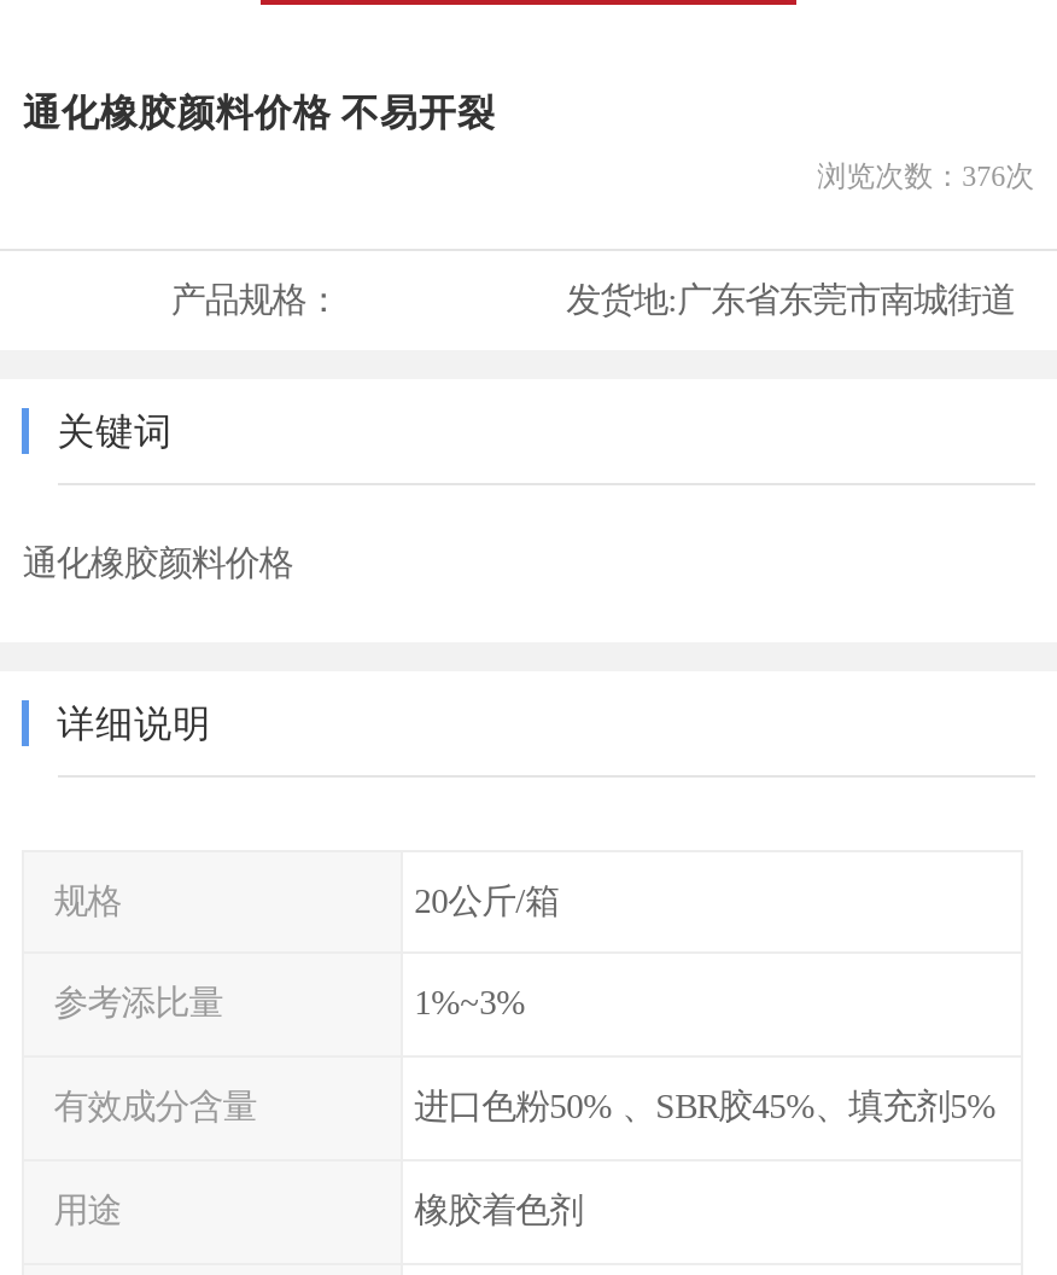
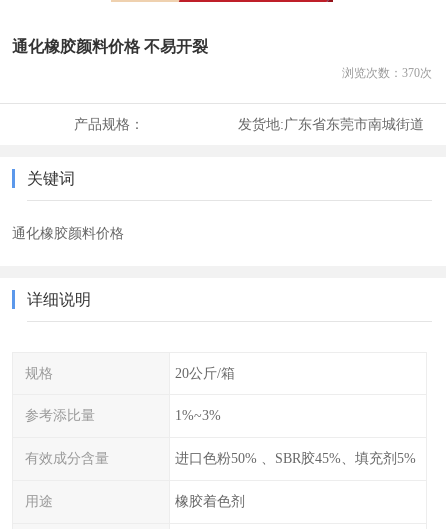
- 浏览次数：376次
+ 浏览次数：370次
